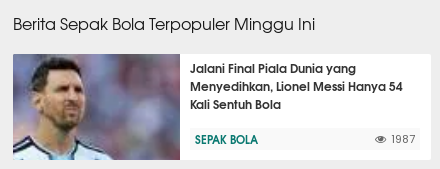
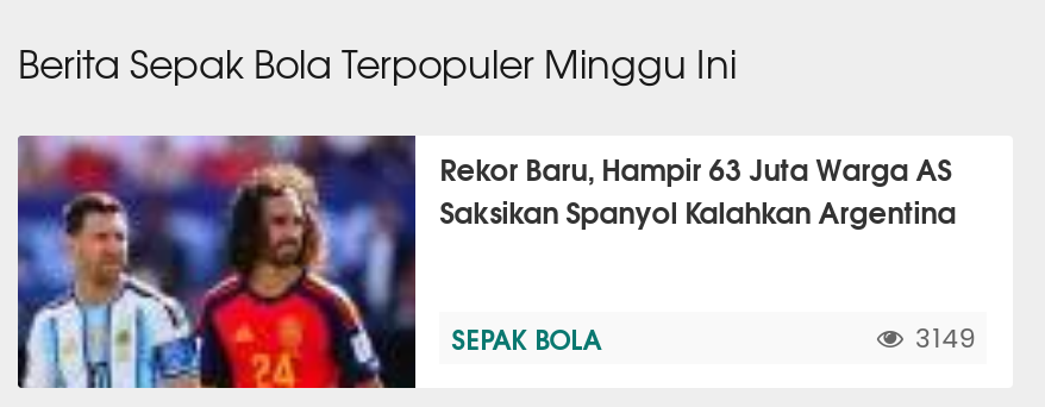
- [image]
- Jalani Final Piala Dunia yang
- Menyedihkan, Lionel Messi Hanya 54
- Kali Sentuh Bola
+ [image]
+ Rekor Baru, Hampir 63 Juta Warga AS
+ Saksikan Spanyol Kalahkan Argentina

- 1987
+ 3149
